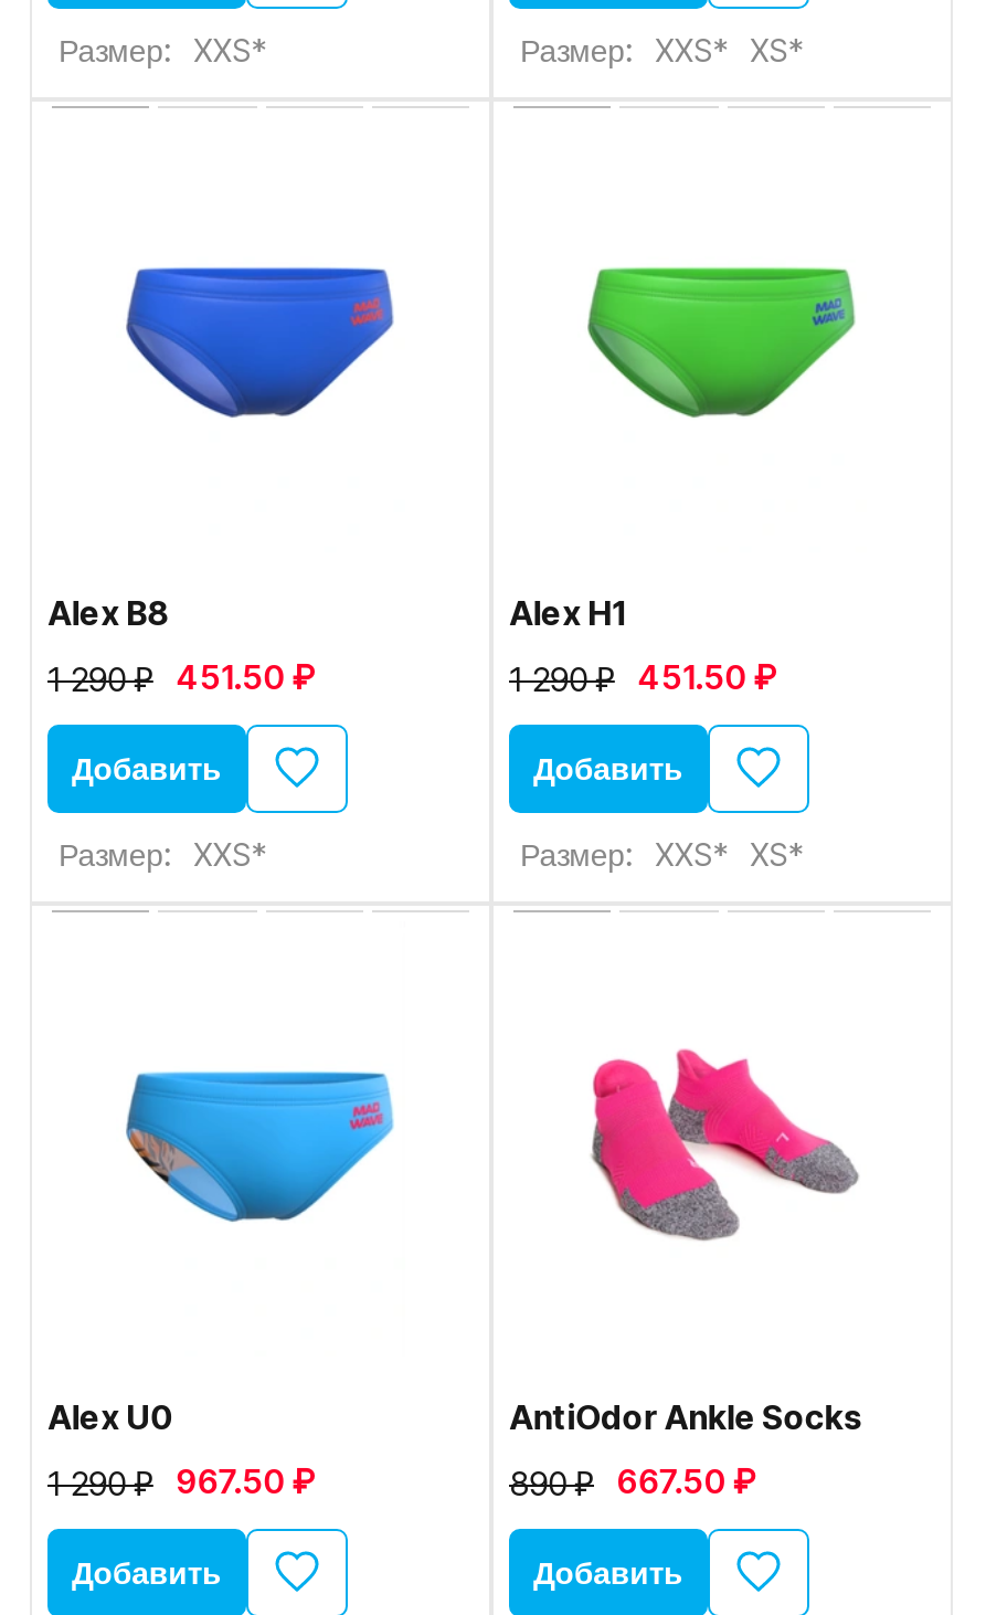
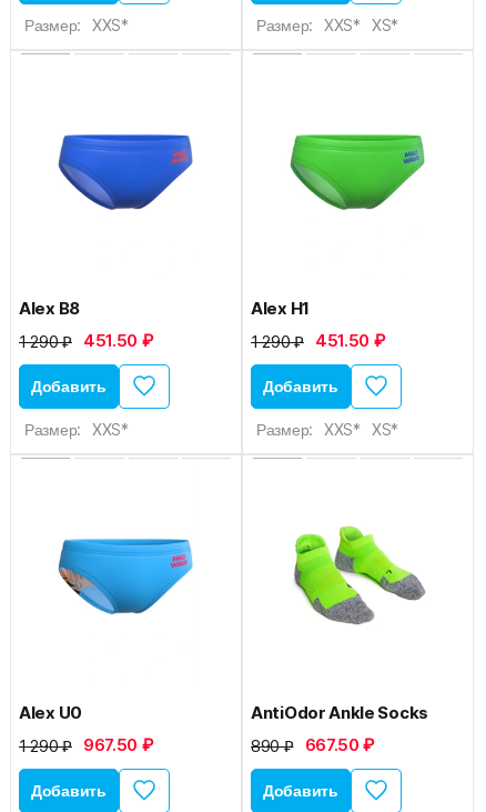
- [image]
+ [image]
